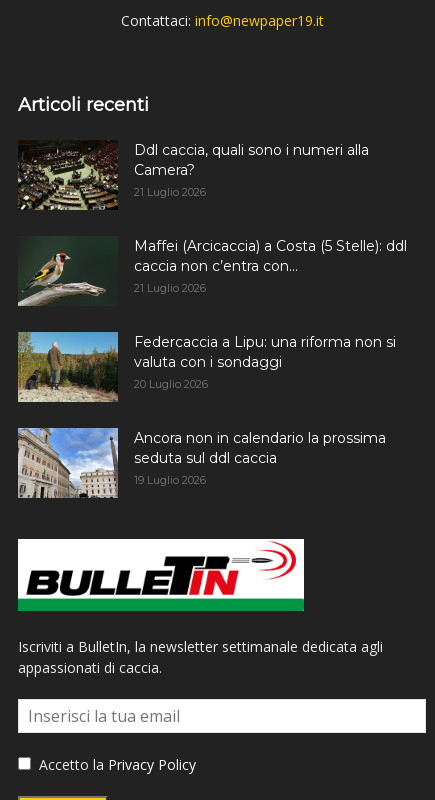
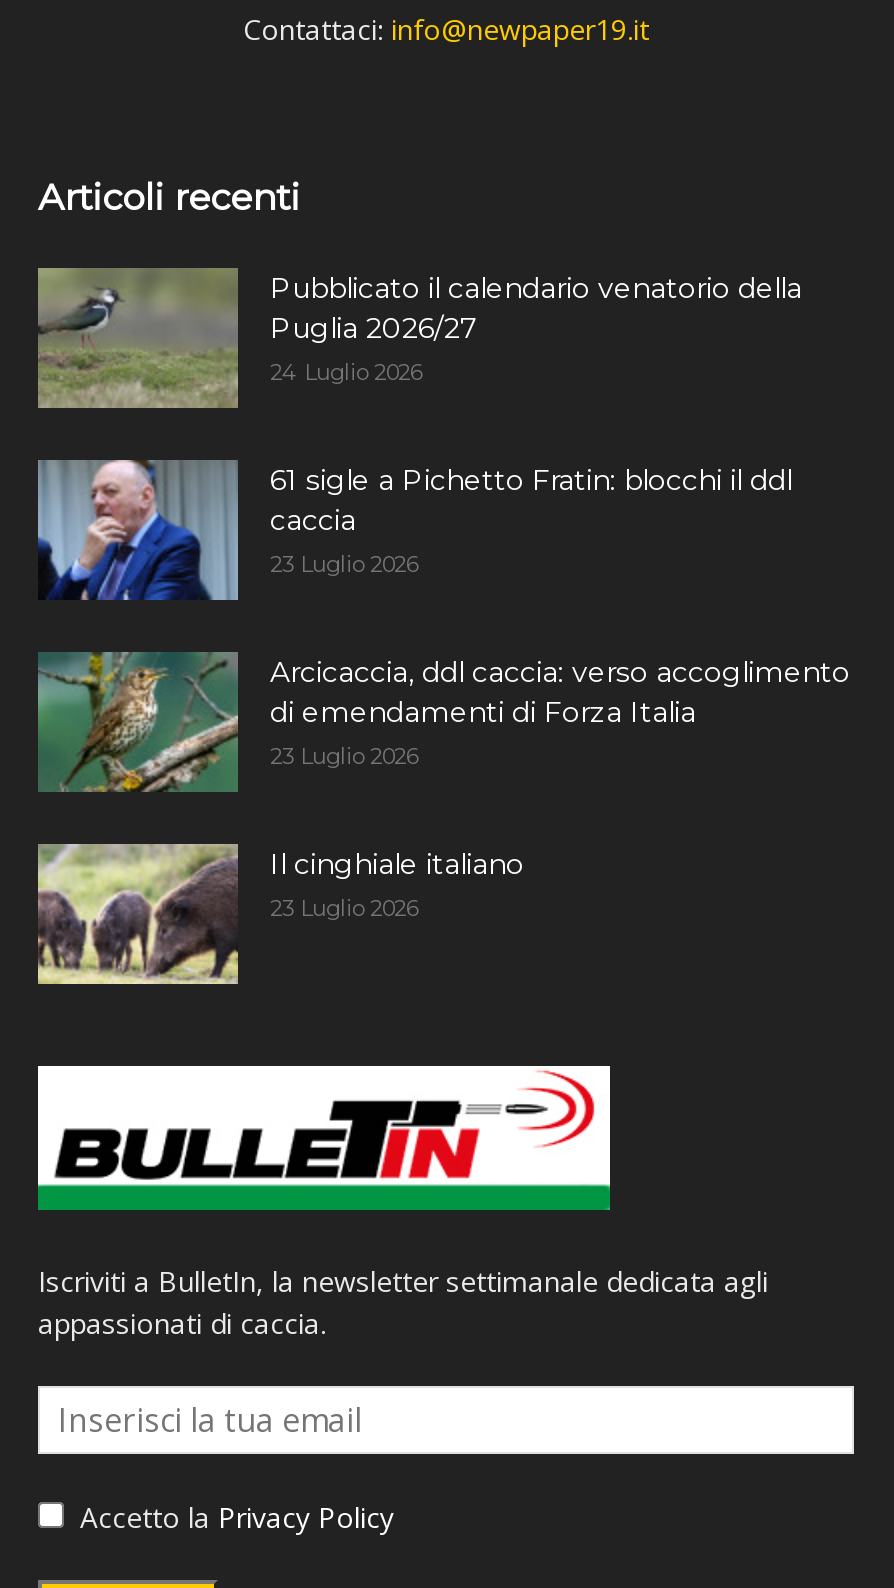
- [image]
- Ddl caccia, quali sono i numeri alla
- Camera?
- 21 Luglio 2026
+ [image]
+ Pubblicato il calendario venatorio della
+ Puglia 2026/27
+ 24 Luglio 2026

- [image]
- Maffei (Arcicaccia) a Costa (5 Stelle): ddl
- caccia non c’entra con...
- 21 Luglio 2026
+ [image]
+ 61 sigle a Pichetto Fratin: blocchi il ddl
+ caccia
+ 23 Luglio 2026

- [image]
- Federcaccia a Lipu: una riforma non si
- valuta con i sondaggi
- 20 Luglio 2026
+ [image]
+ Arcicaccia, ddl caccia: verso accoglimento
+ di emendamenti di Forza Italia
+ 23 Luglio 2026

- [image]
- Ancora non in calendario la prossima
- seduta sul ddl caccia
- 19 Luglio 2026
+ [image]
+ Il cinghiale italiano
+ 23 Luglio 2026
